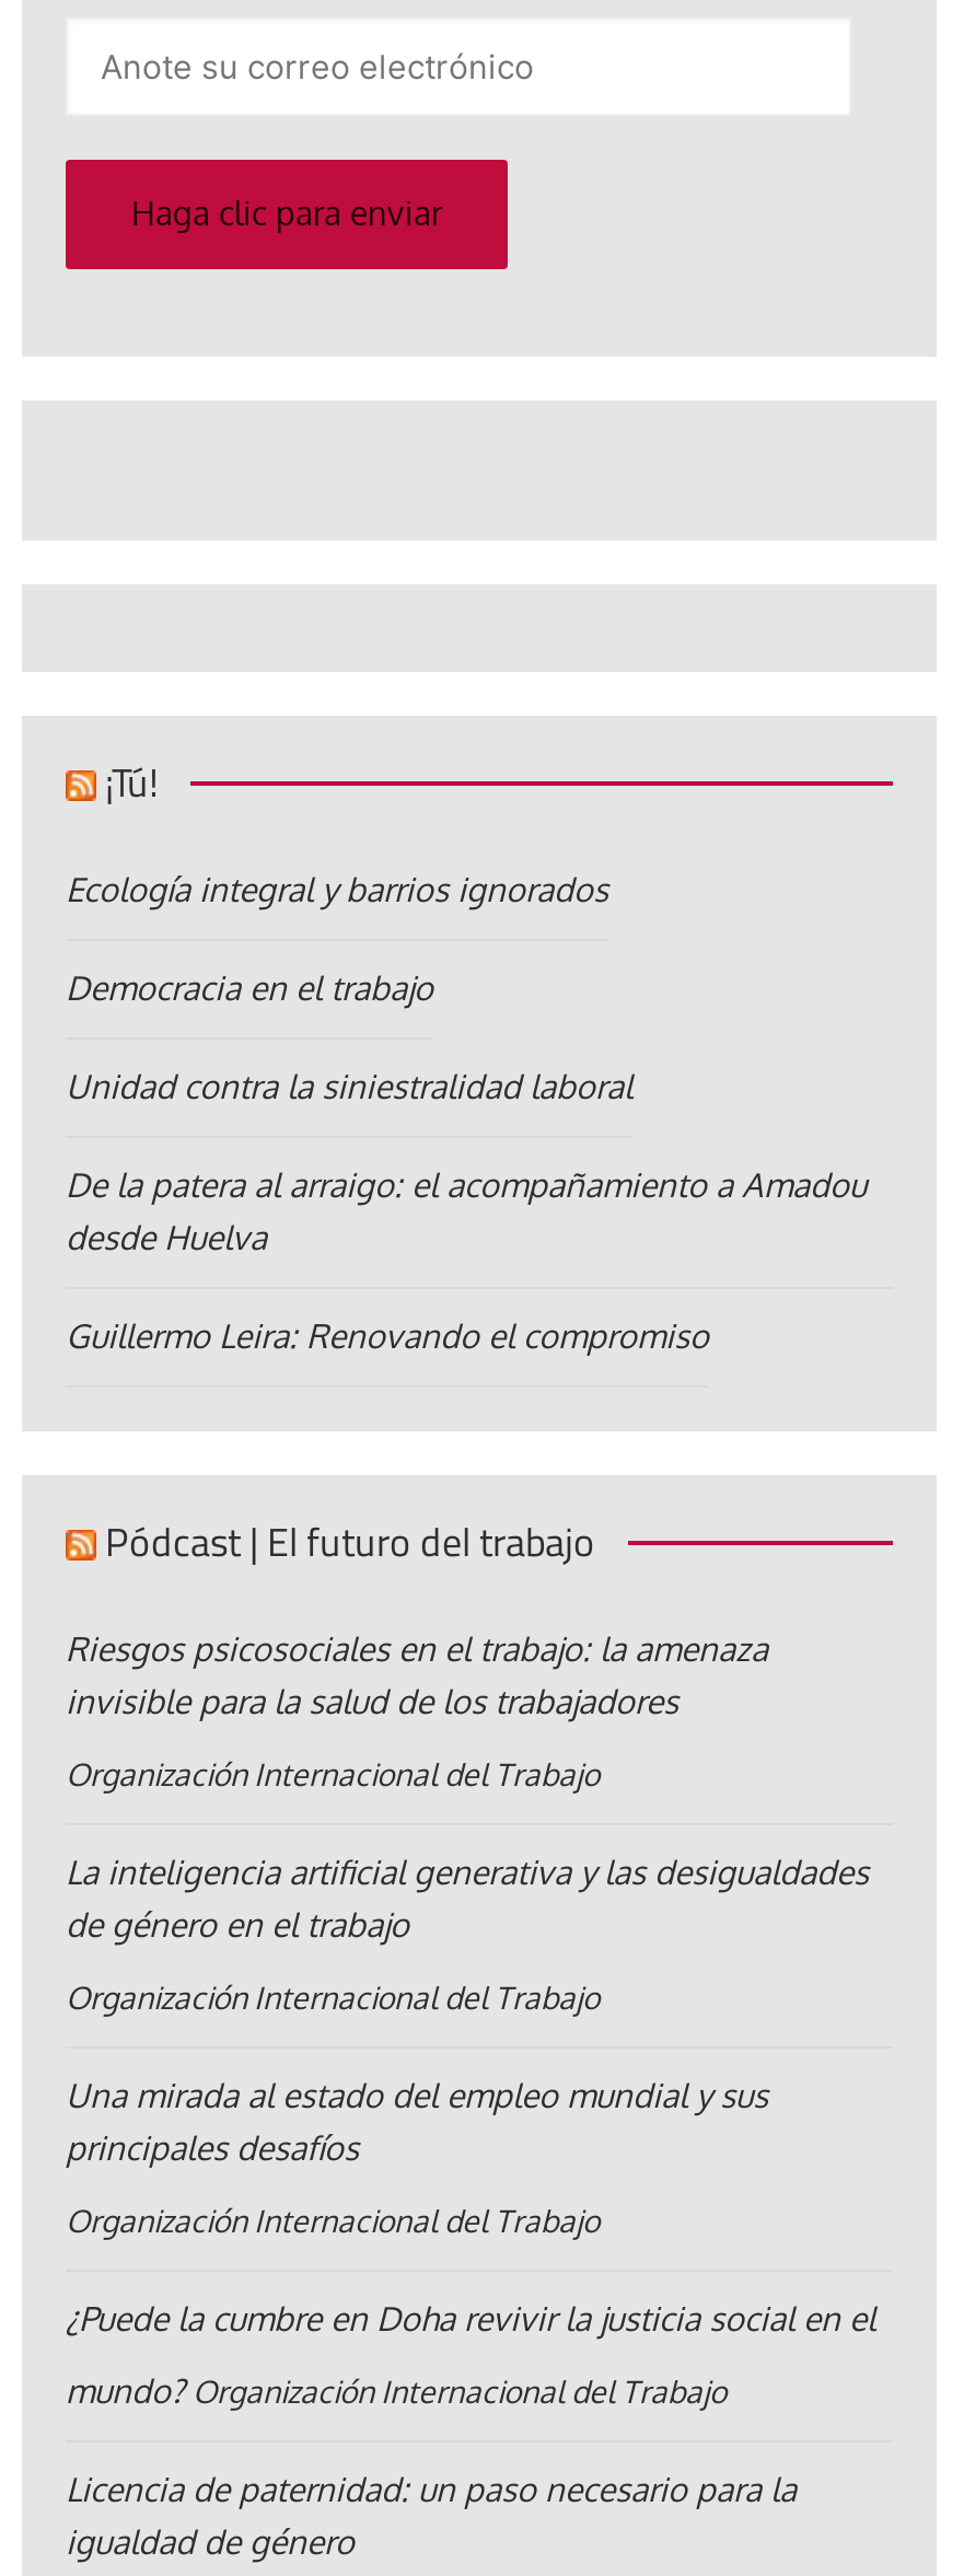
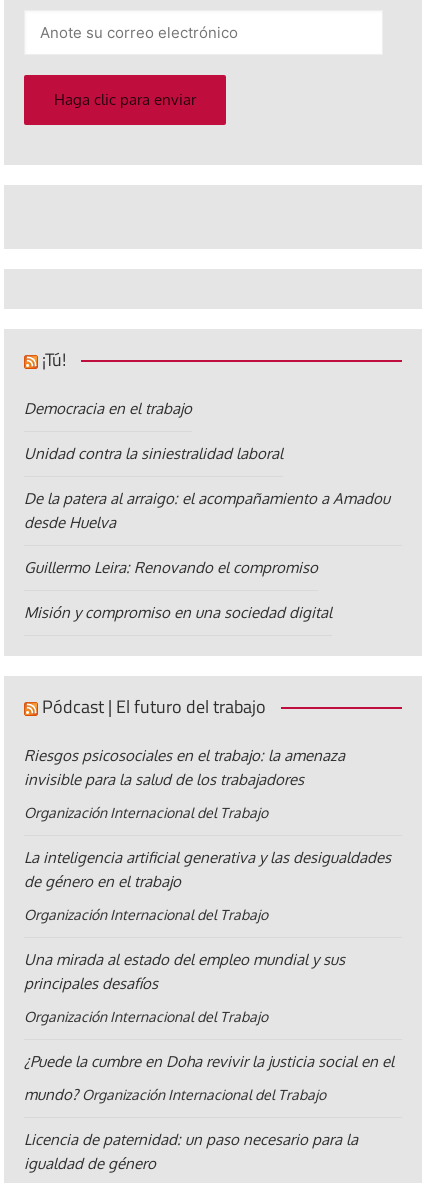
- Ecología integral y barrios ignorados

moved up: Democracia en el trabajo | Unidad contra la siniestralidad laboral | De la patera al arraigo: el acompañamiento a Amadou | desde Huelva | Guillermo Leira: Renovando el compromiso

+ Misión y compromiso en una sociedad digital
